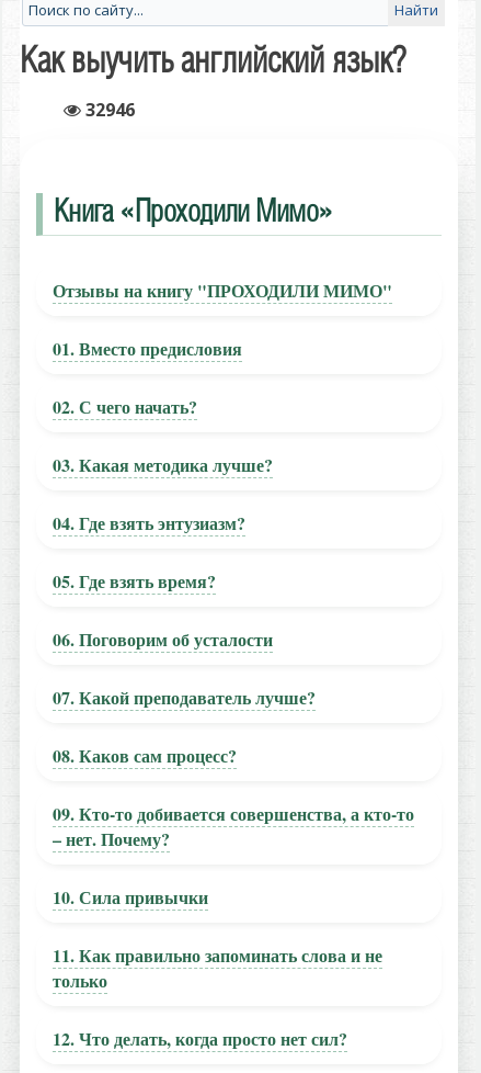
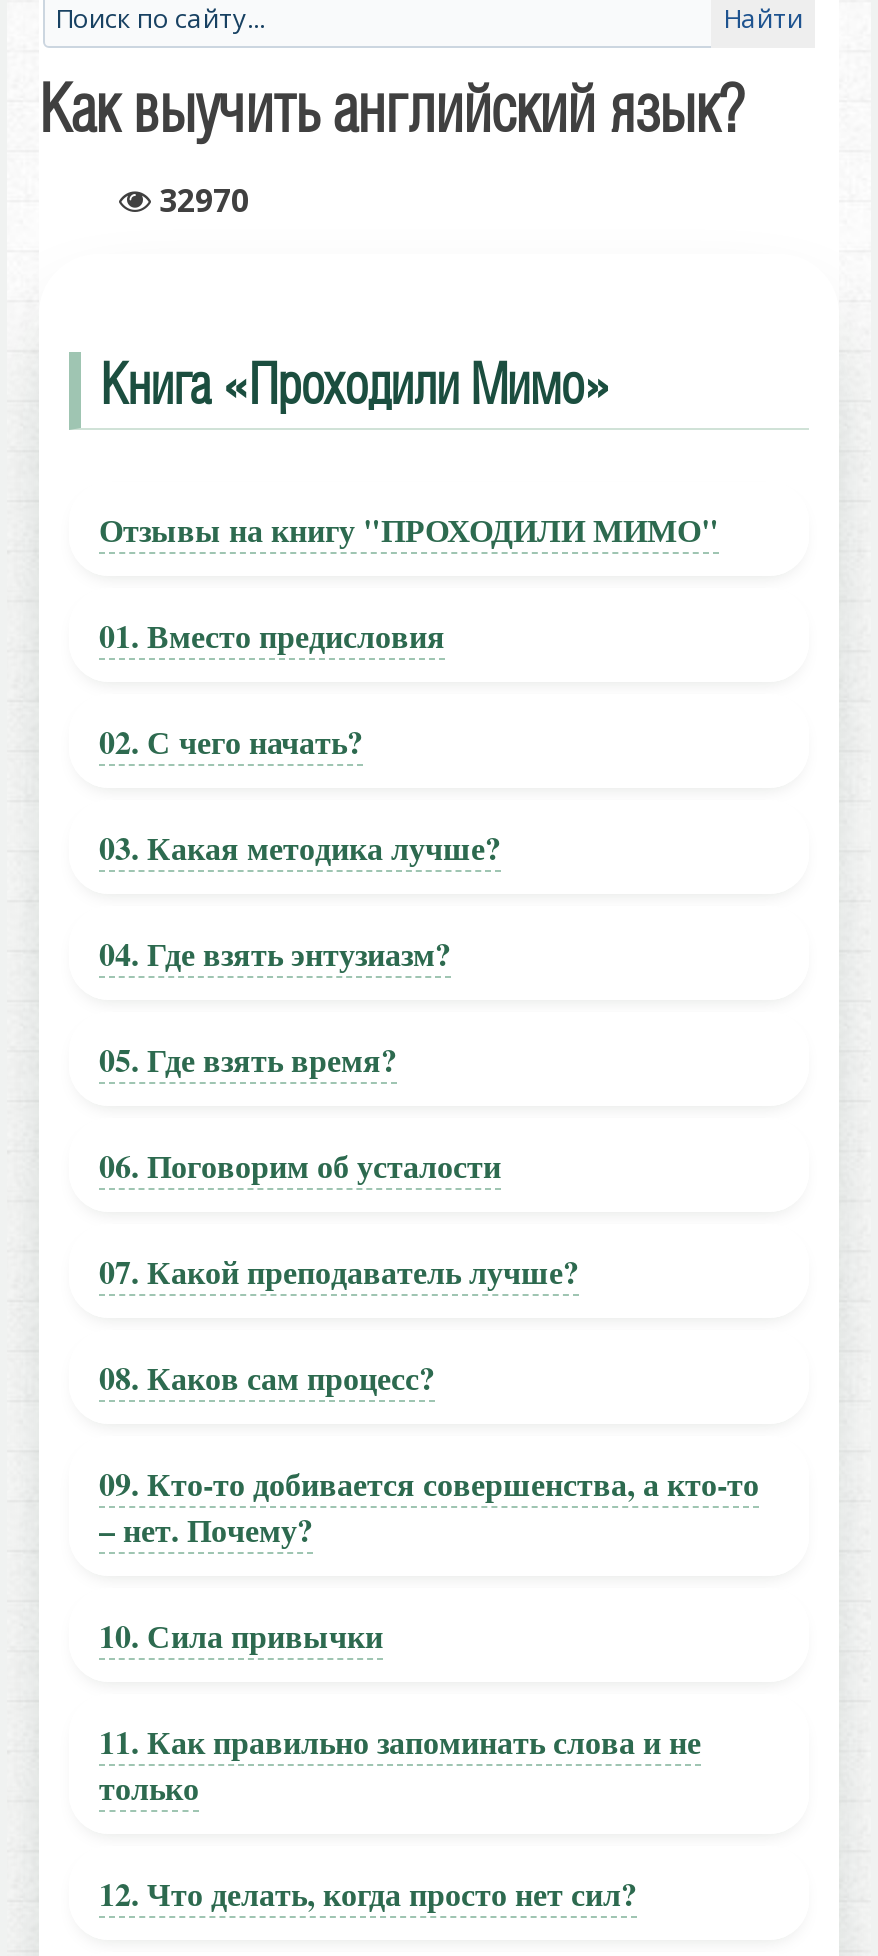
- 32946
+ 32970
